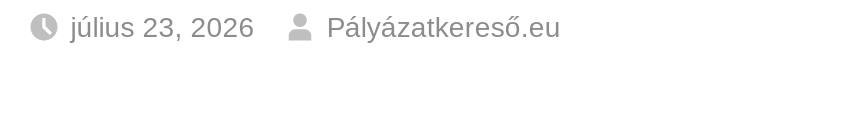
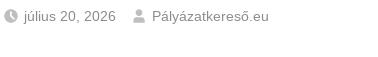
- július 23, 2026
+ július 20, 2026
